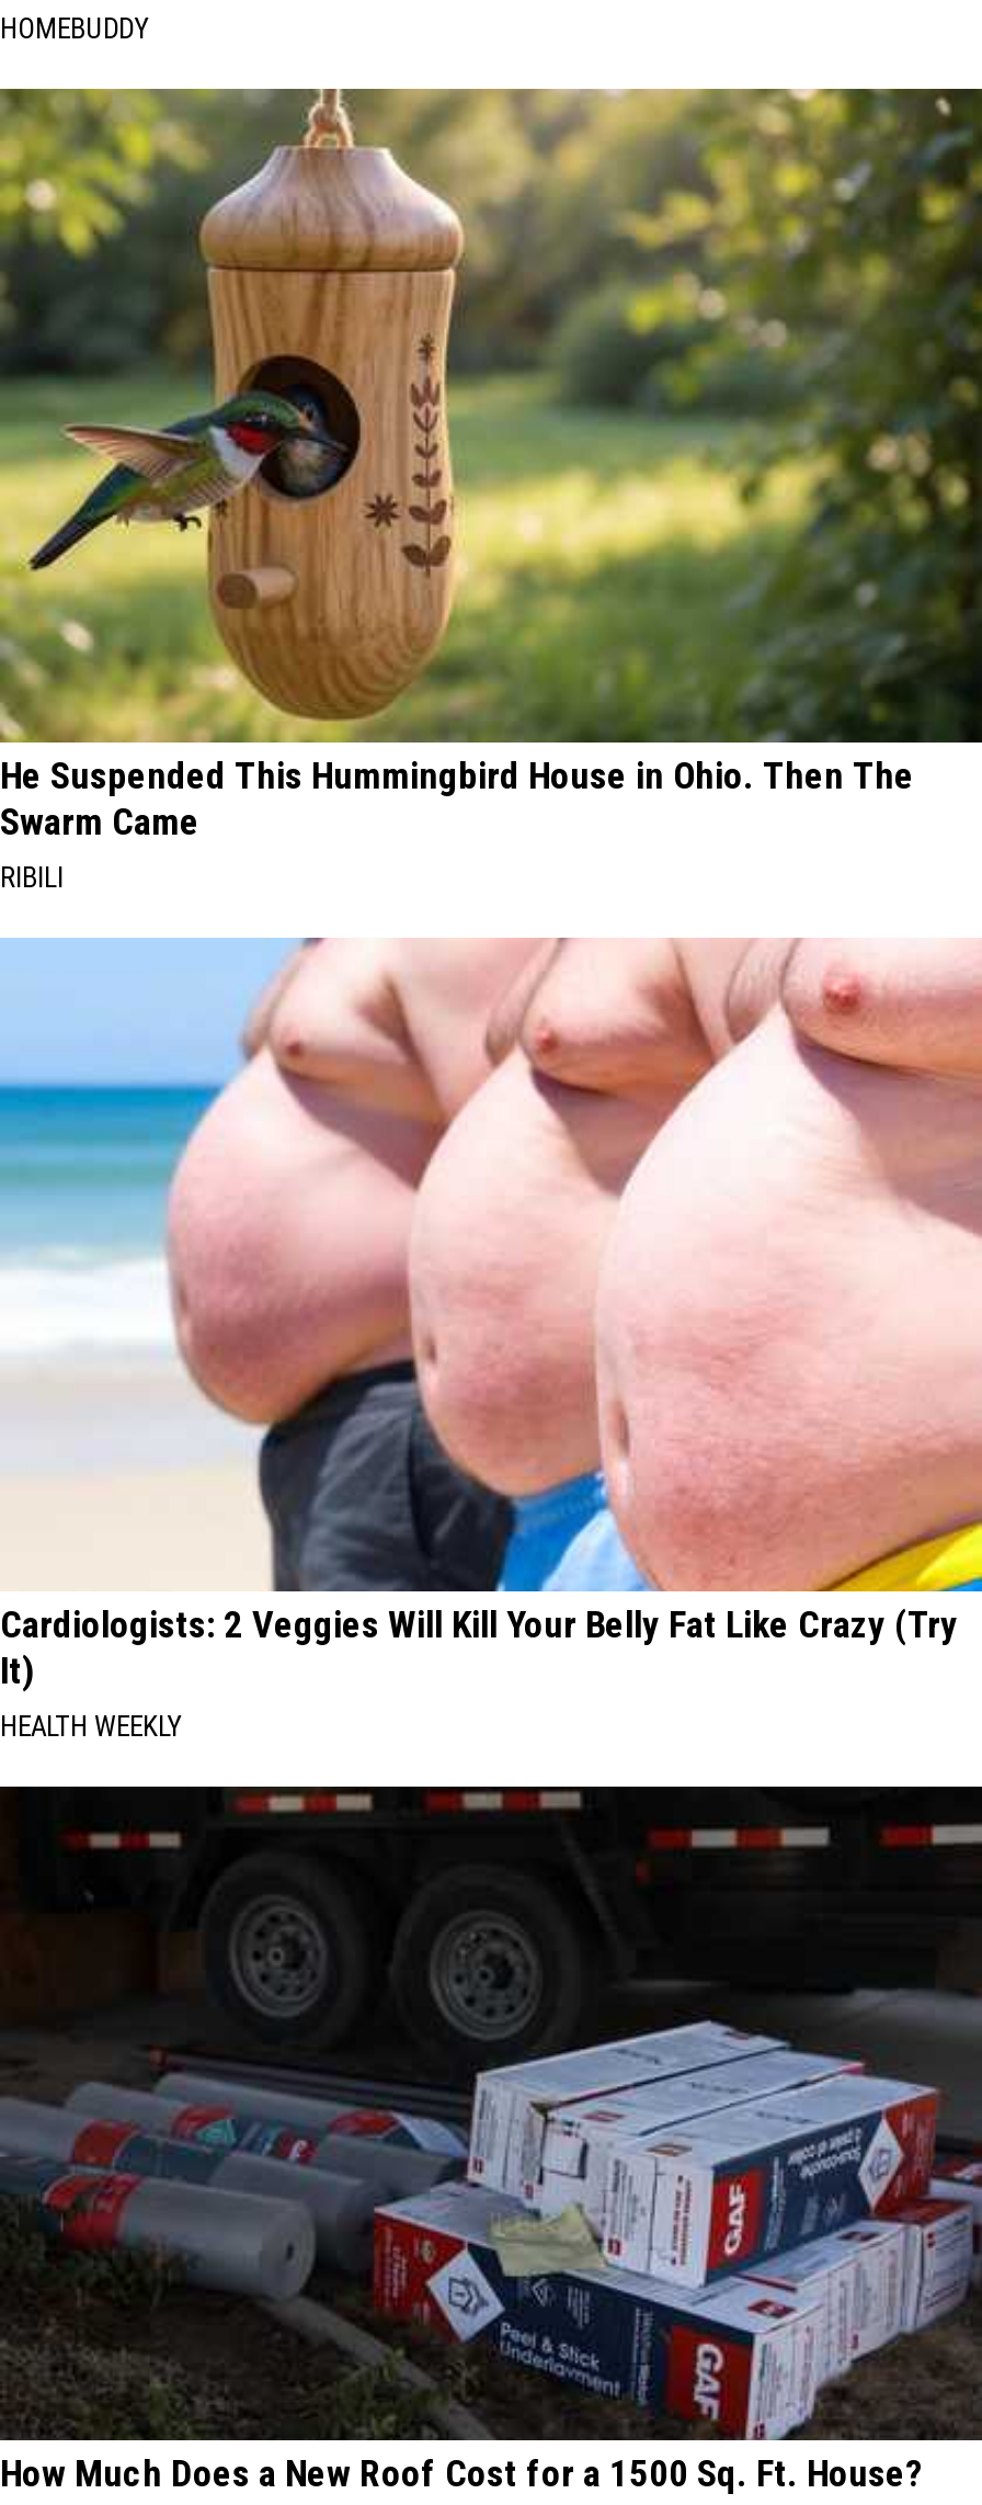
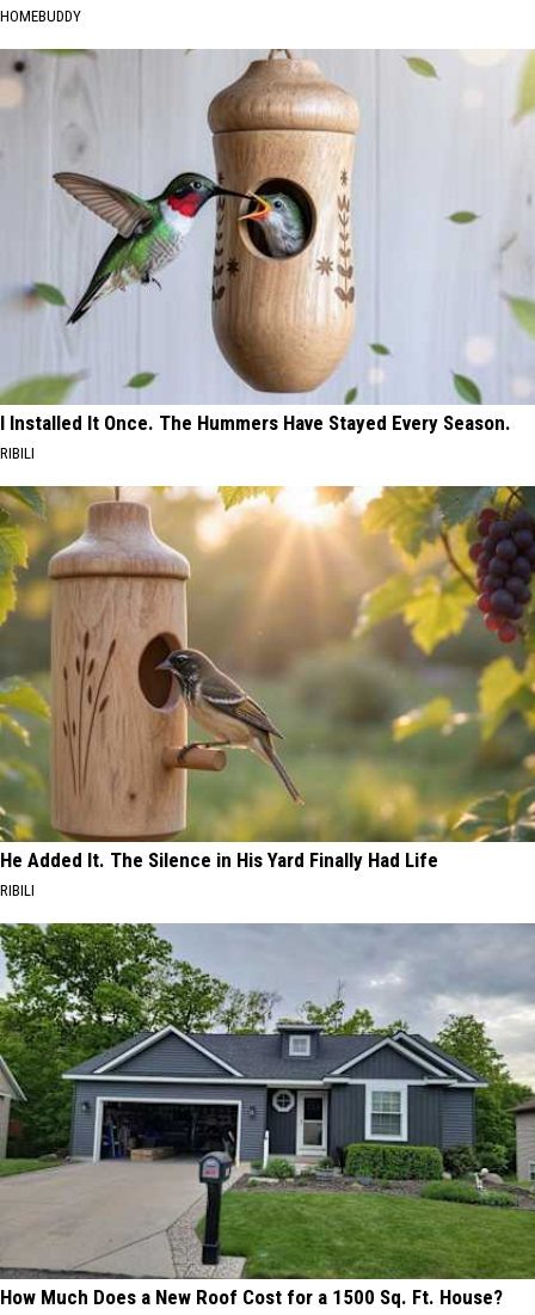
- [image]
- He Suspended This Hummingbird House in Ohio. Then The
- Swarm Came
+ [image]
+ I Installed It Once. The Hummers Have Stayed Every Season.

- [image]
- Cardiologists: 2 Veggies Will Kill Your Belly Fat Like Crazy (Try
- It)
- HEALTH WEEKLY
+ [image]
+ He Added It. The Silence in His Yard Finally Had Life
+ RIBILI

- [image]
+ [image]
